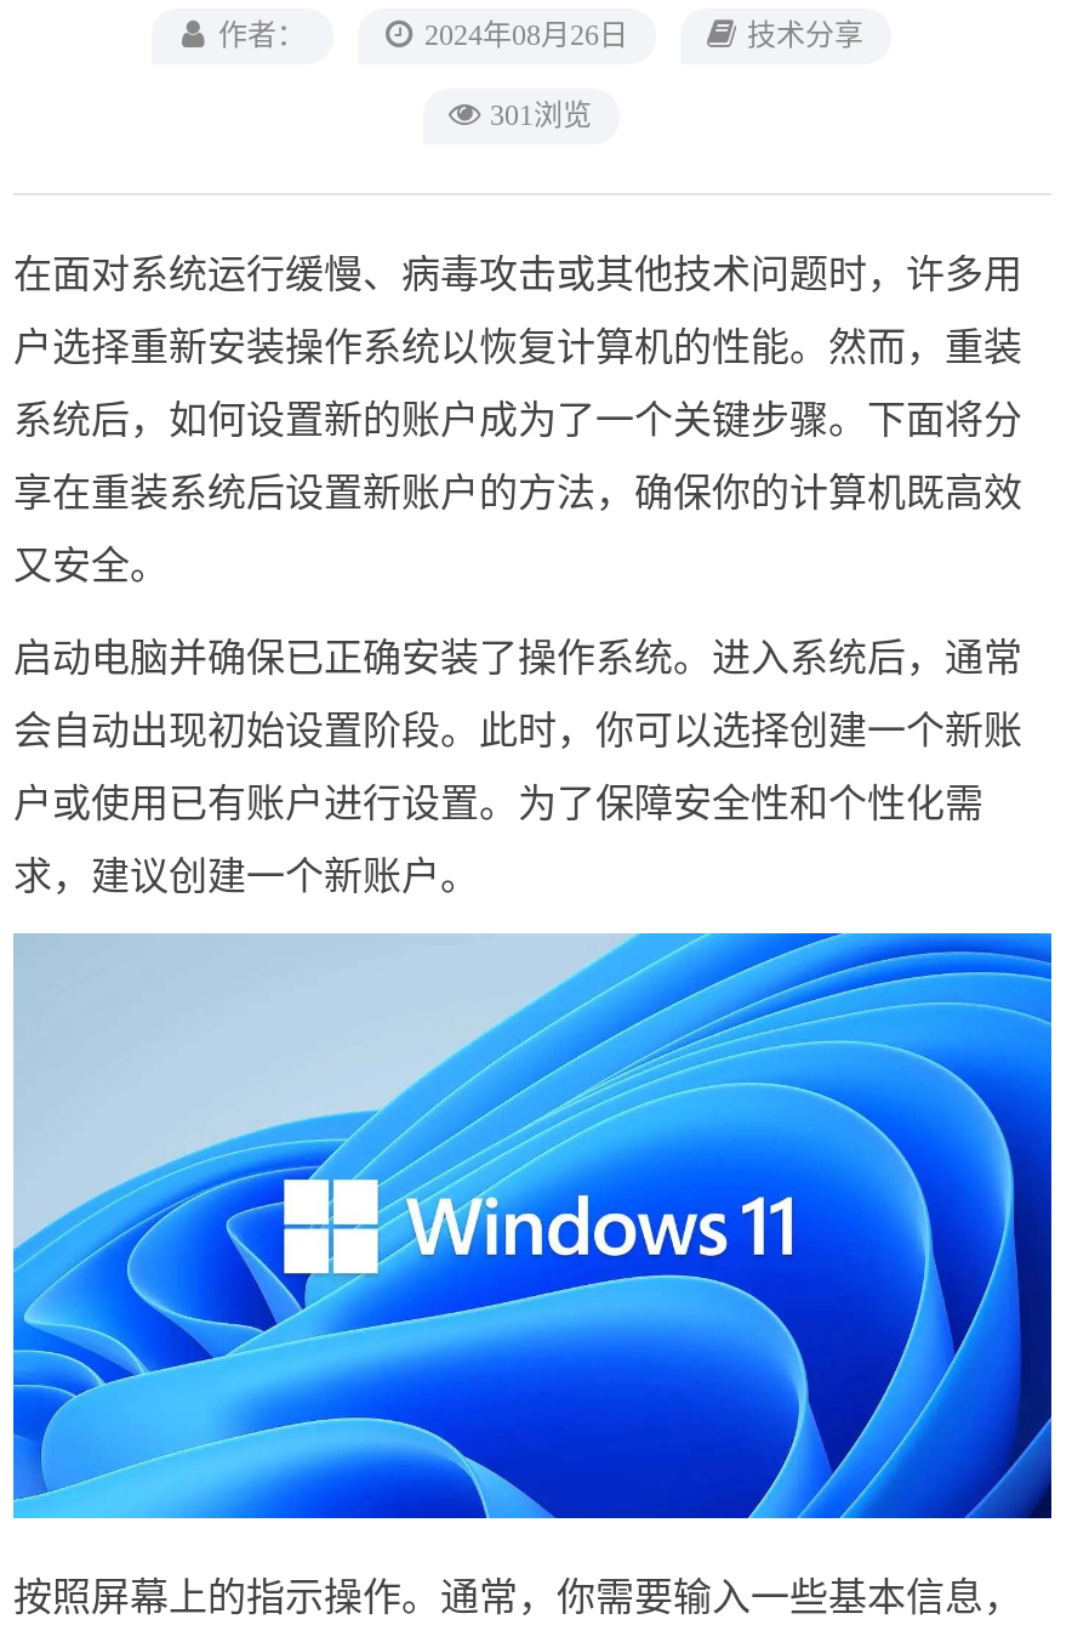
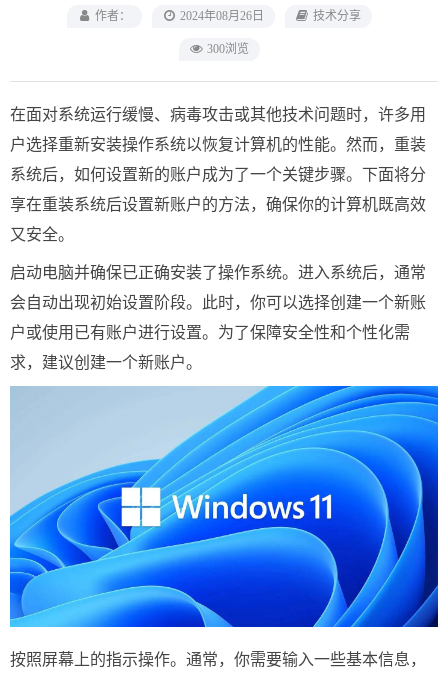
- 301浏览
+ 300浏览
